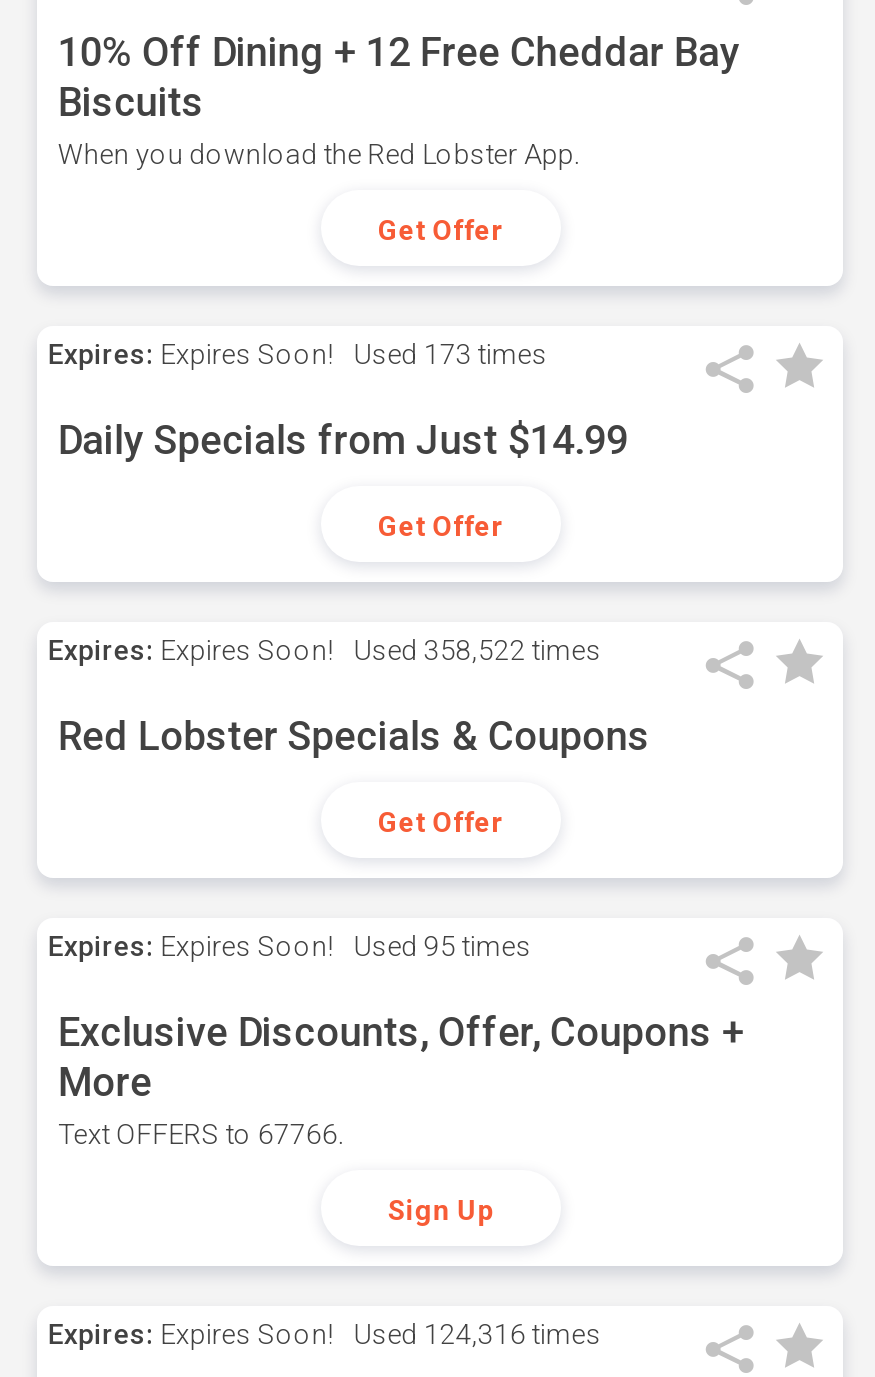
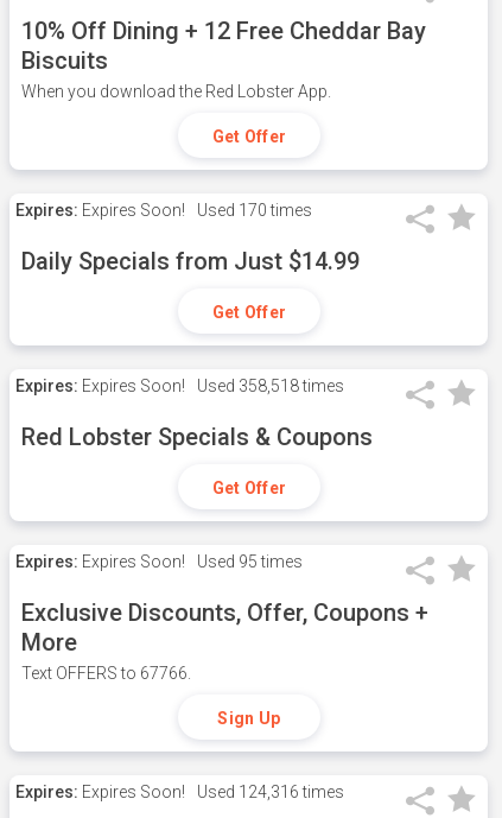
- Expires: Expires Soon! Used 173 times
+ Expires: Expires Soon! Used 170 times

- Expires: Expires Soon! Used 358,522 times
+ Expires: Expires Soon! Used 358,518 times
